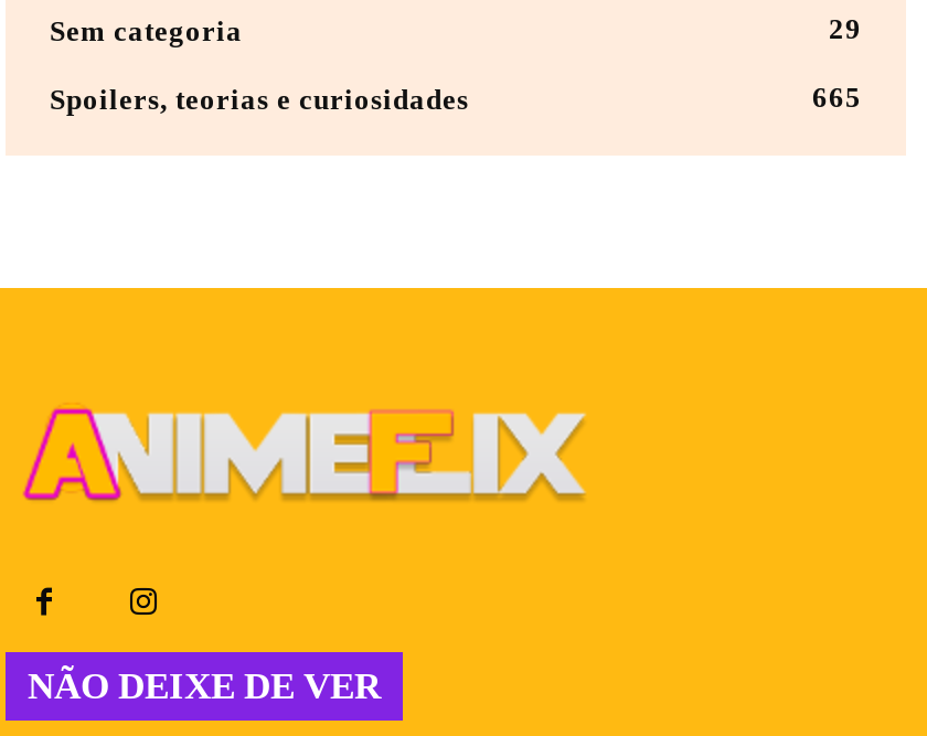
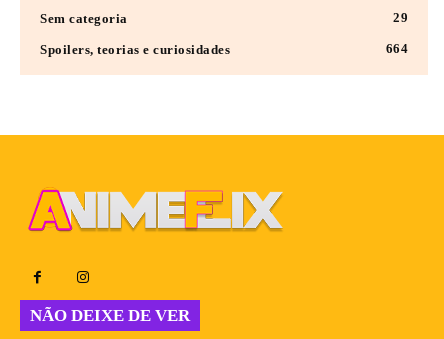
- 665
+ 664
